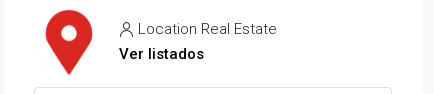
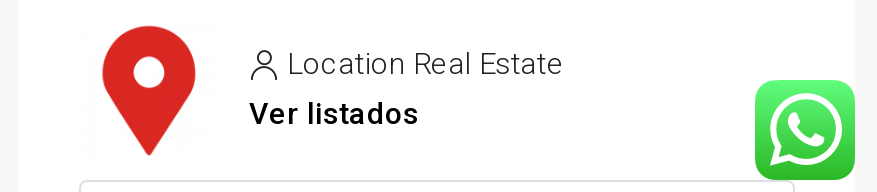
+ [image]
